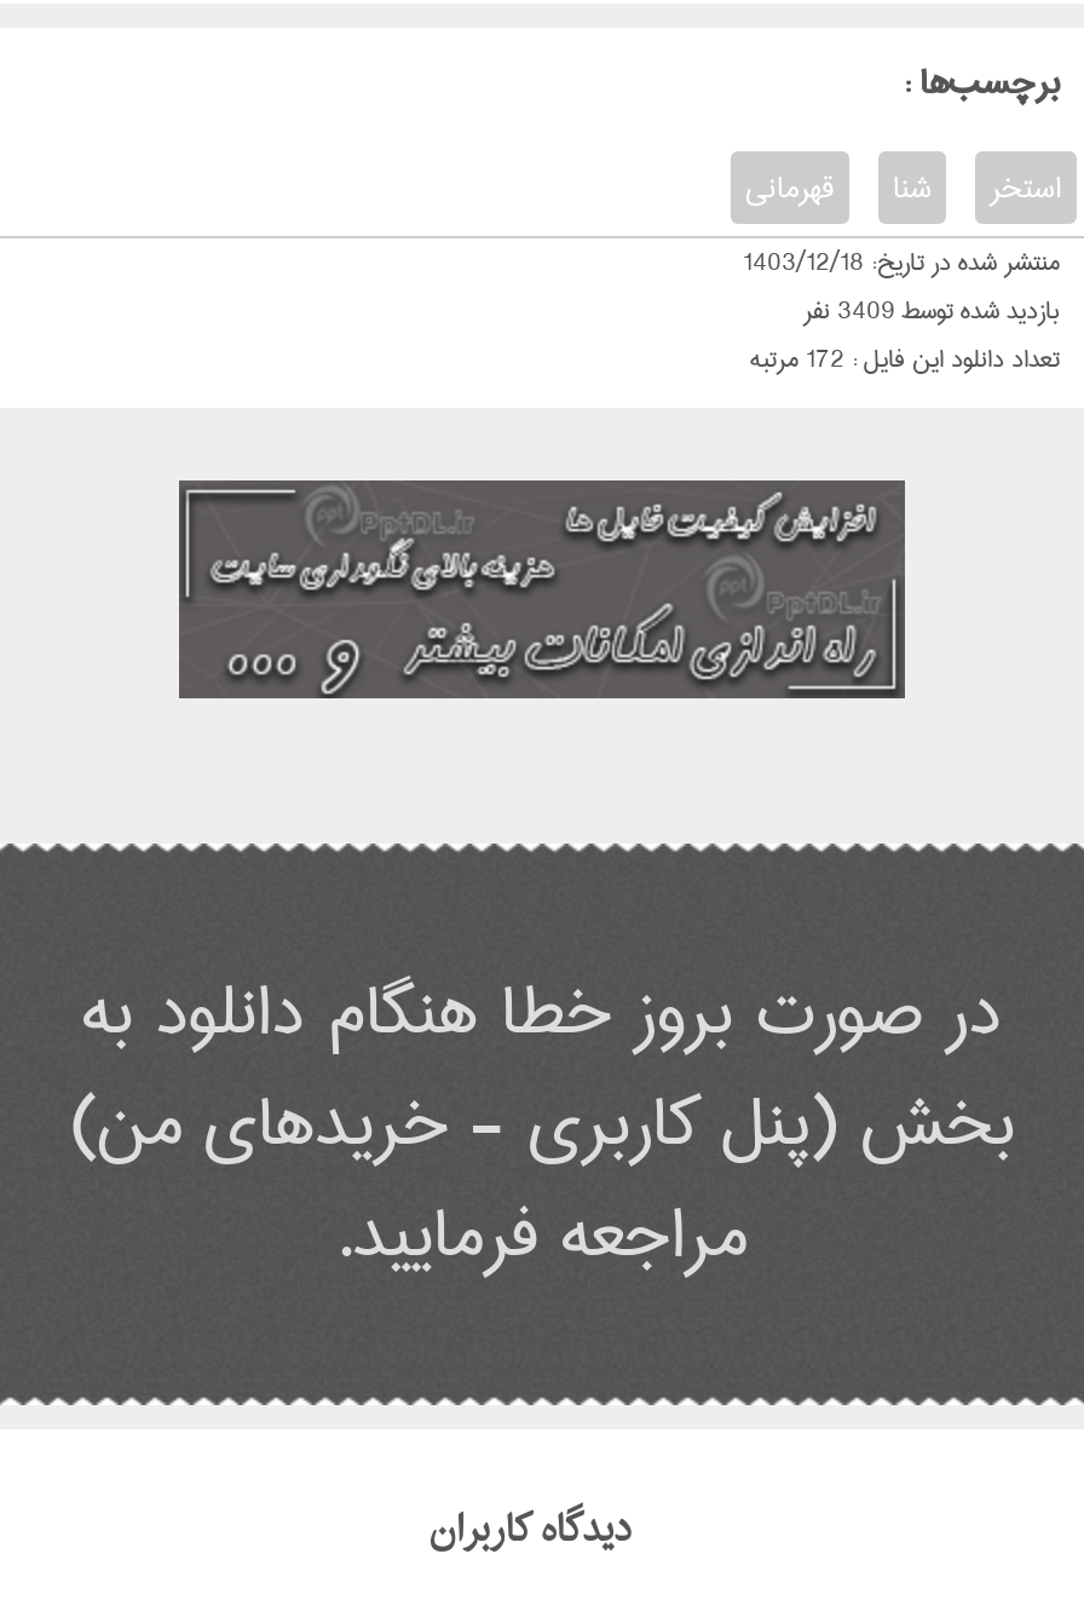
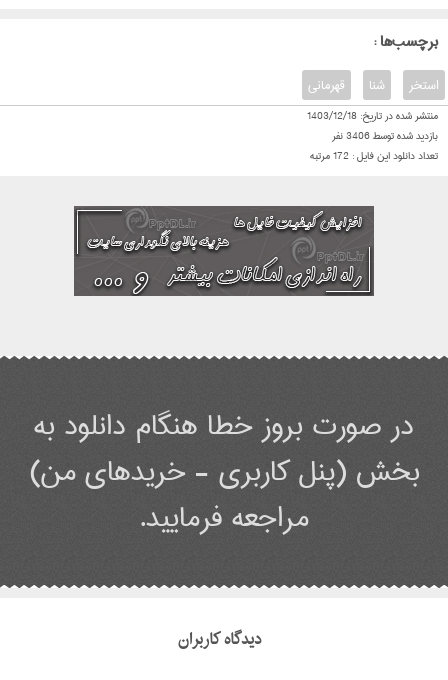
- بازدید شده توسط3409 نفر
+ بازدید شده توسط3406 نفر
